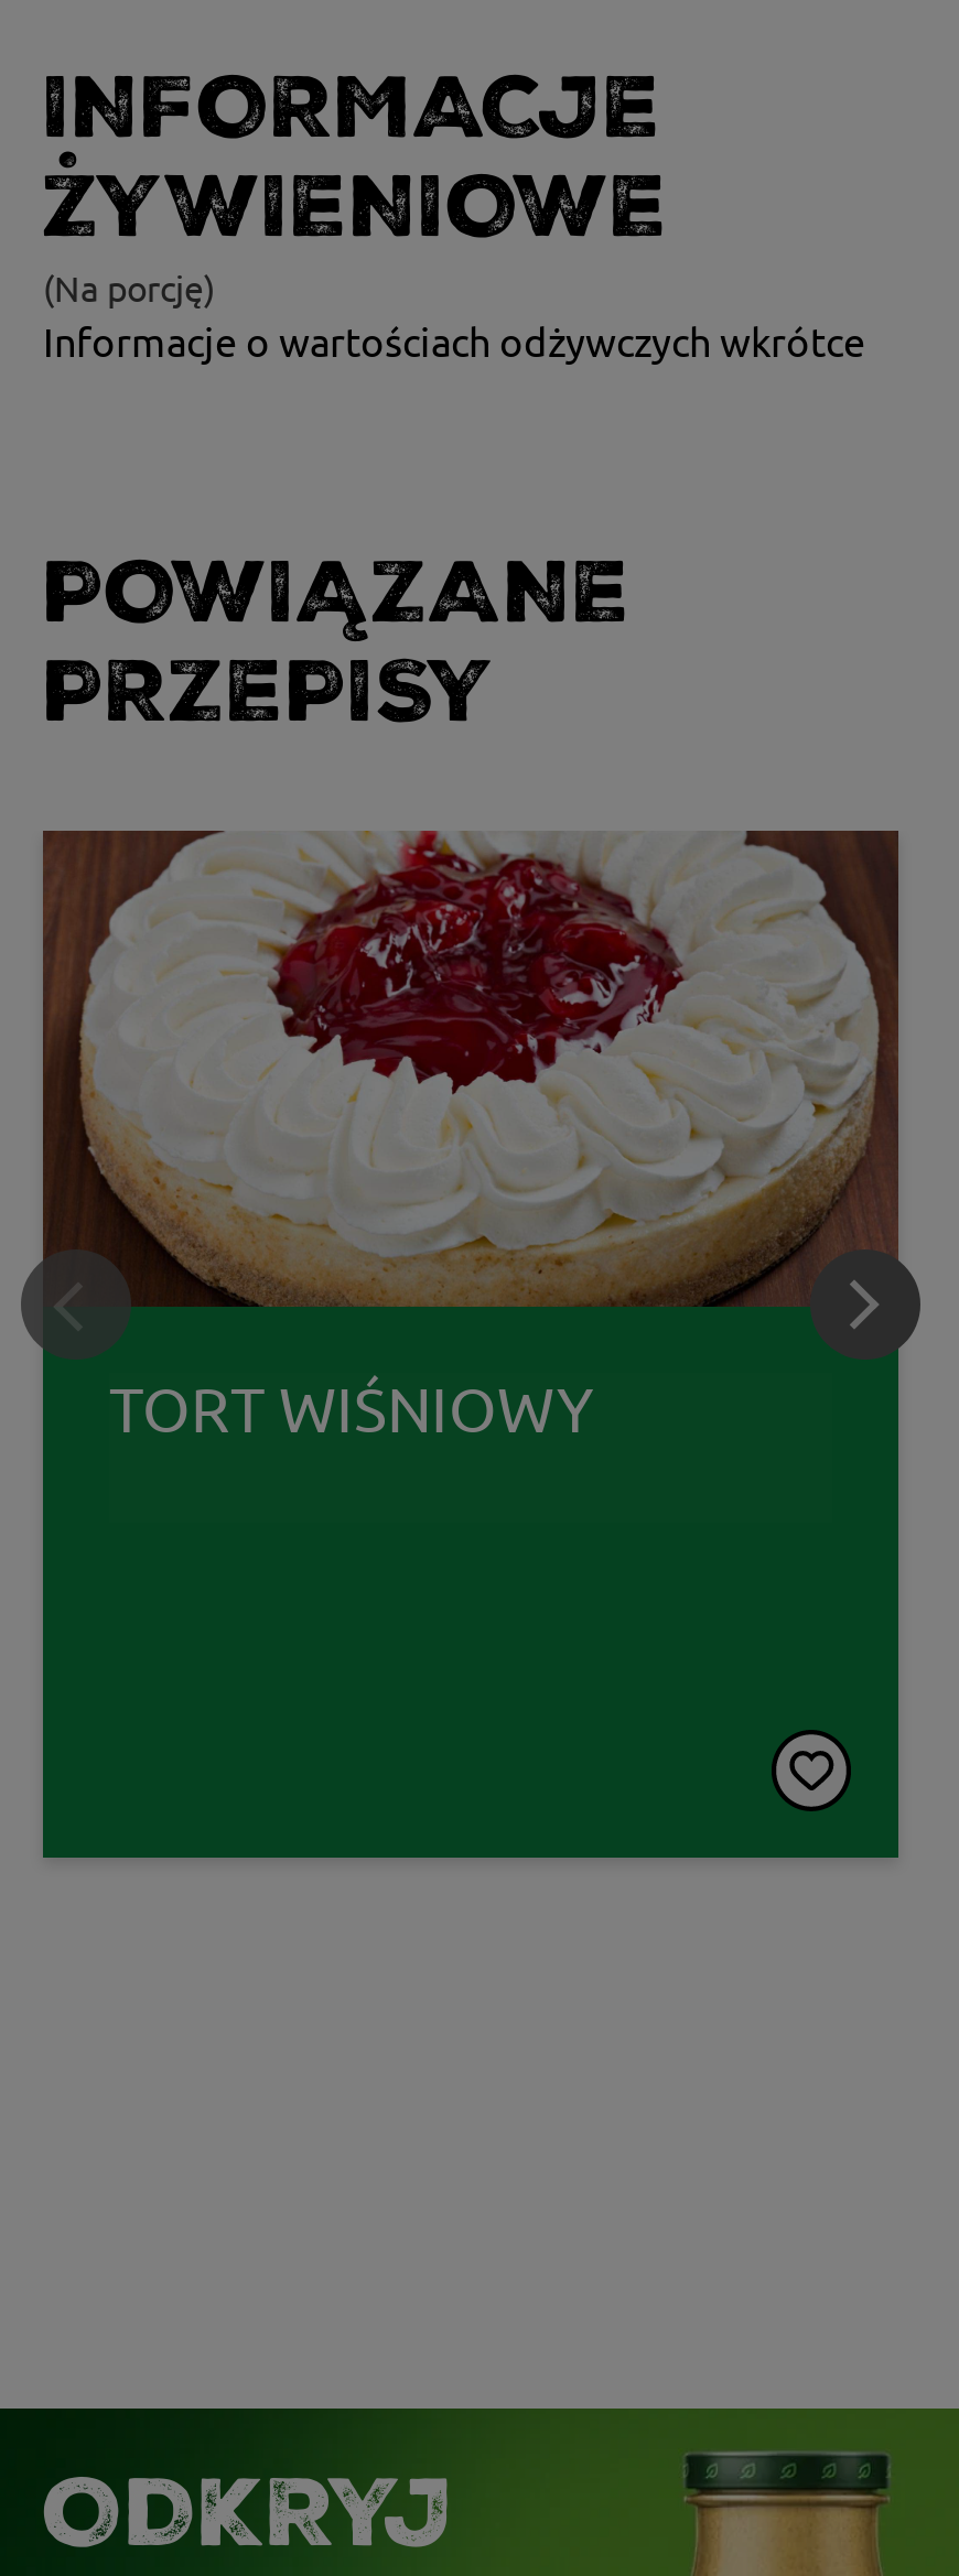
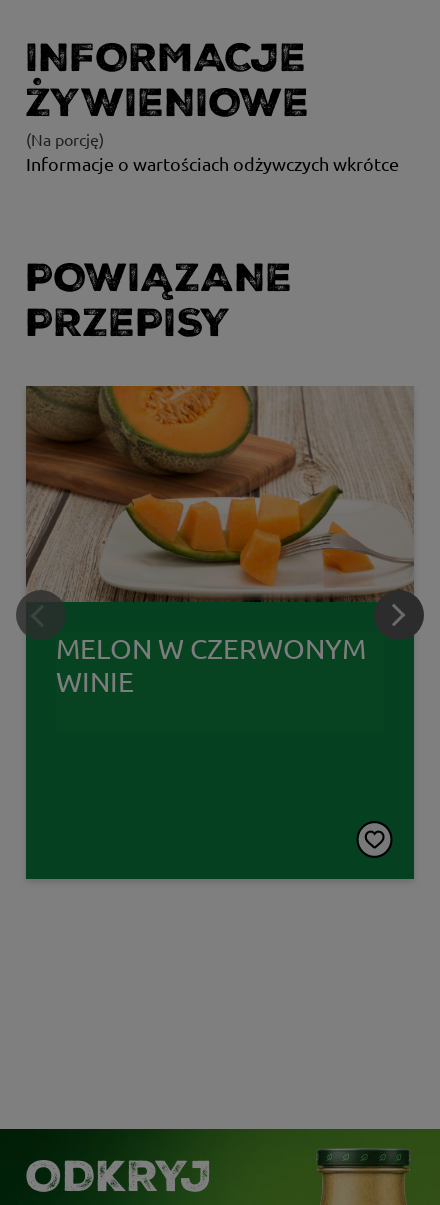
- [image]
- TORT WIŚNIOWY
+ [image]
+ MELON W CZERWONYM
+ WINIE
